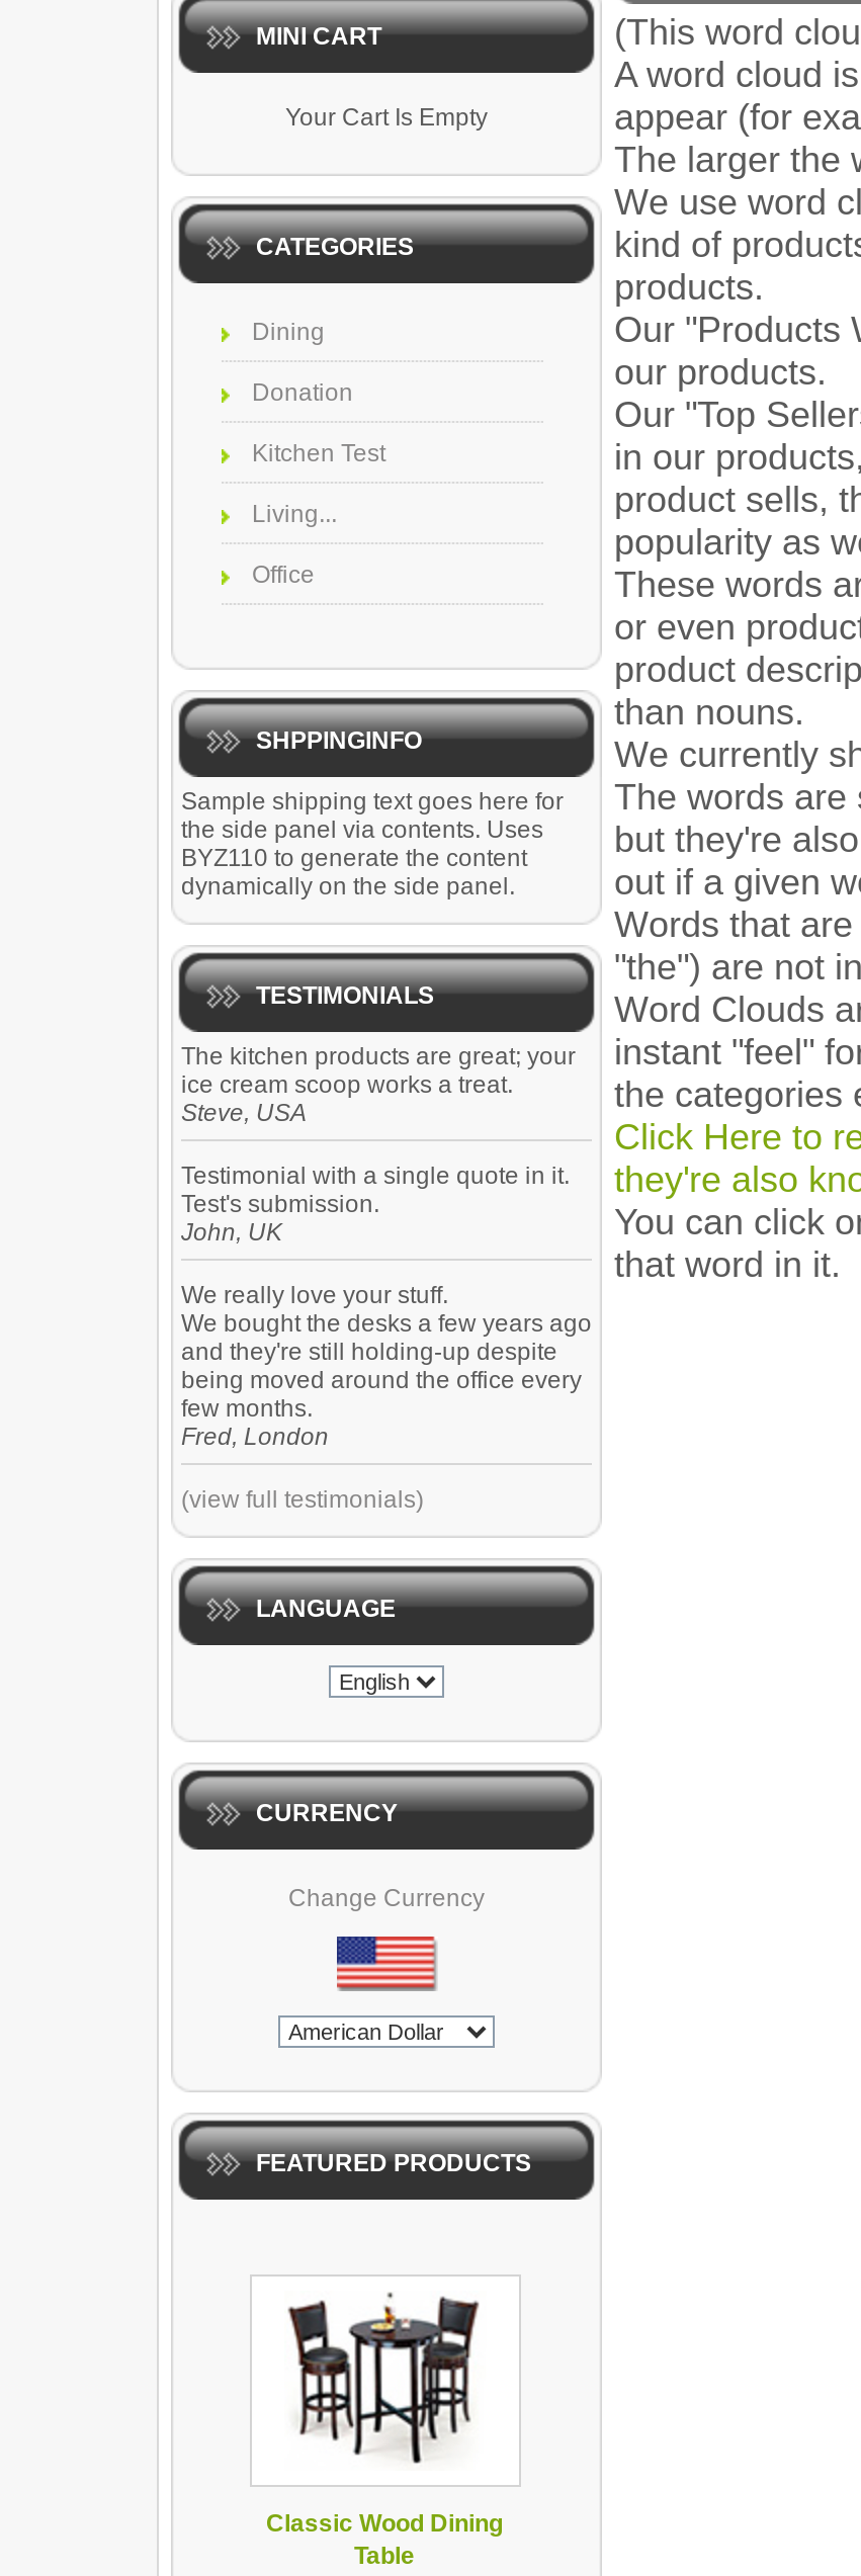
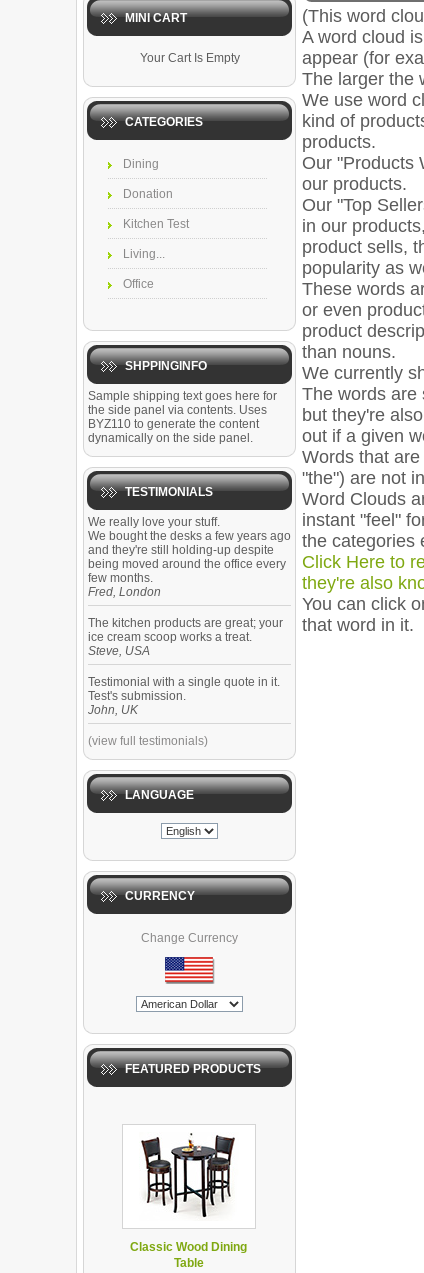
moved down: The kitchen products are great; your | ice cream scoop works a treat. | Steve, USA | Testimonial with a single quote in it. | Test's submission. | John, UK

moved up: We really love your stuff. | We bought the desks a few years ago | and they're still holding-up despite | being moved around the office every | few months. | Fred, London
